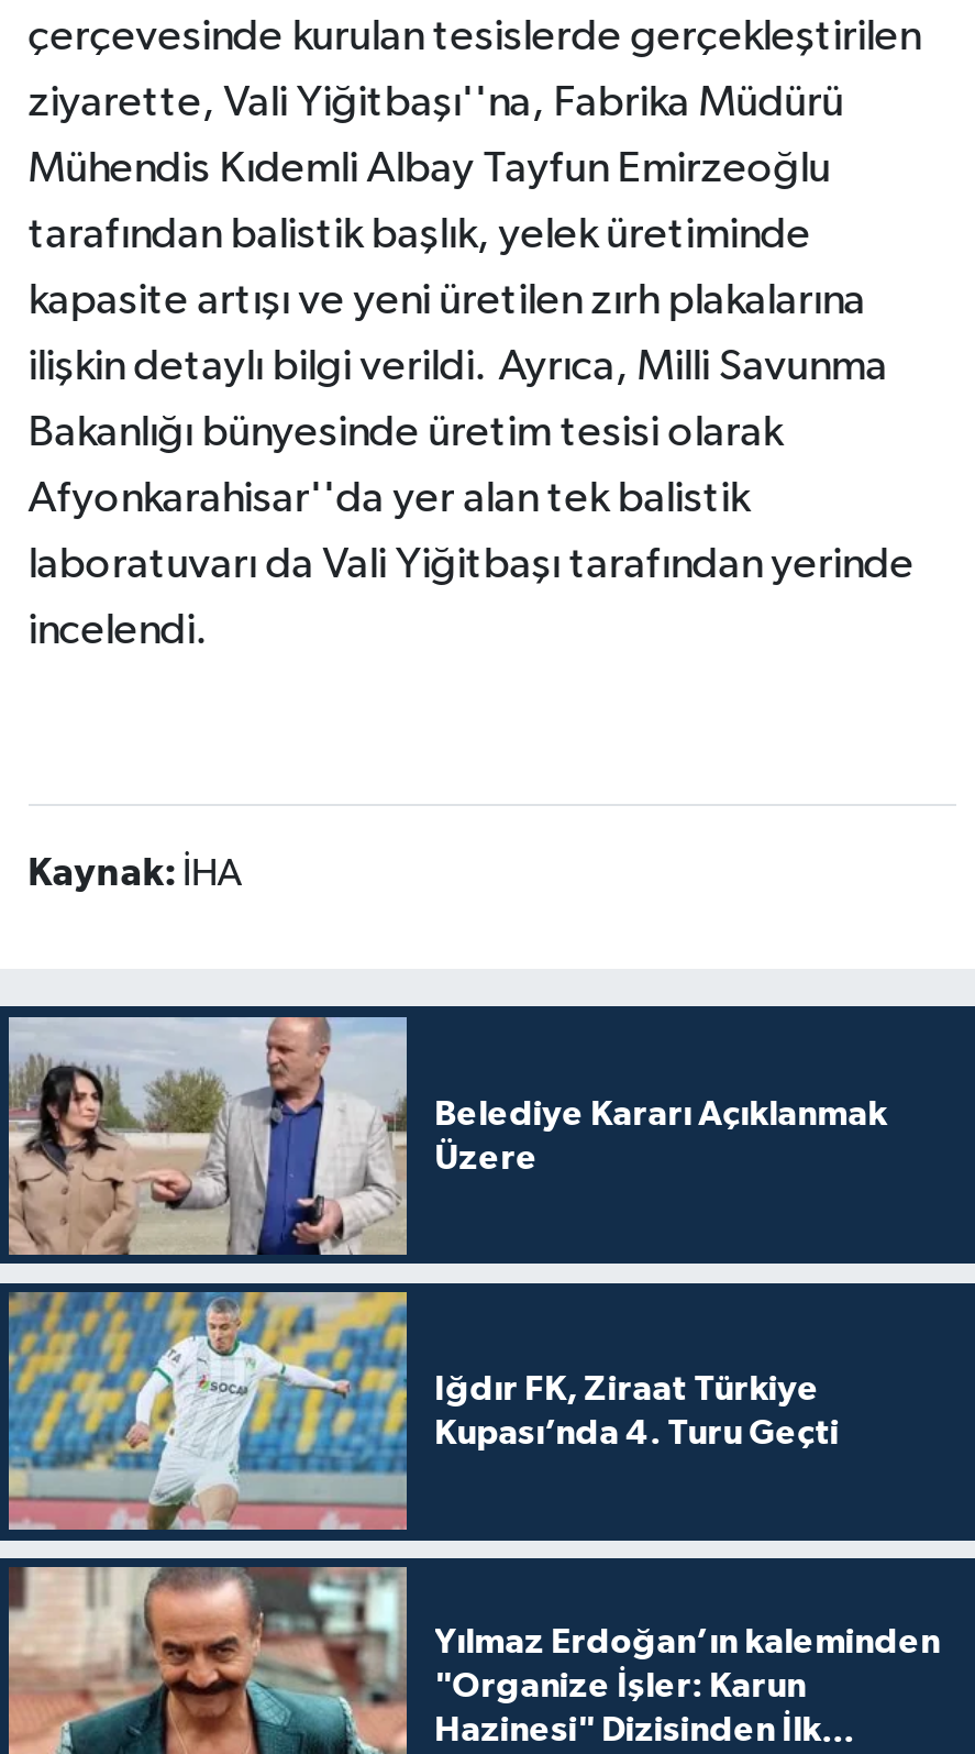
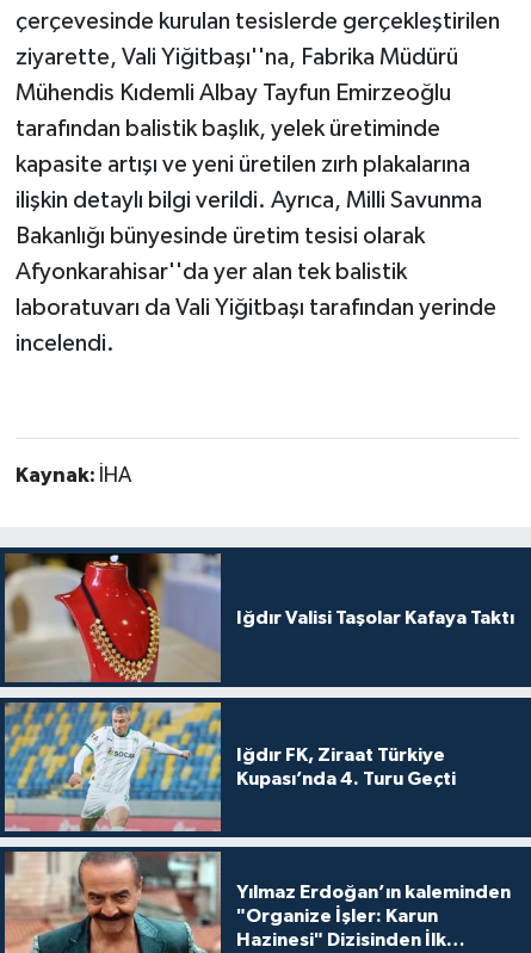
- [image]
- Belediye Kararı Açıklanmak
- Üzere
+ [image]
+ Iğdır Valisi Taşolar Kafaya Taktı
